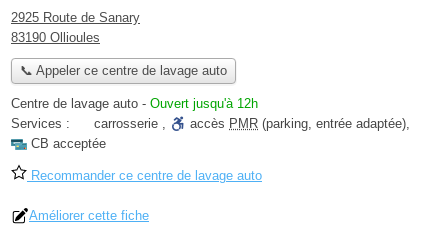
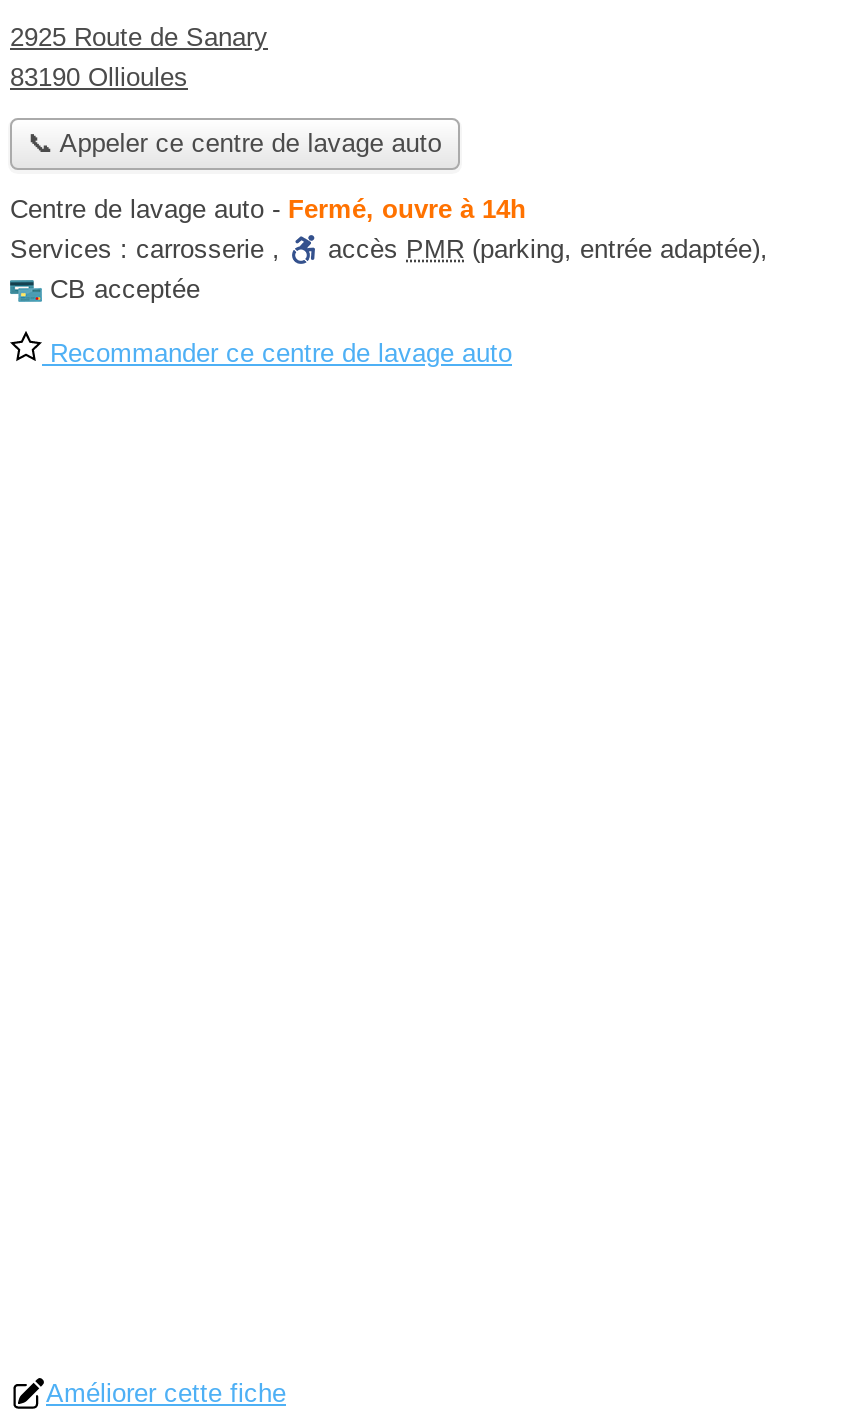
- Centre de lavage auto - Ouvert jusqu'à 12h
- Services :
- carrosserie ,
+ Centre de lavage auto - Fermé, ouvre à 14h
+ Services : carrosserie ,
